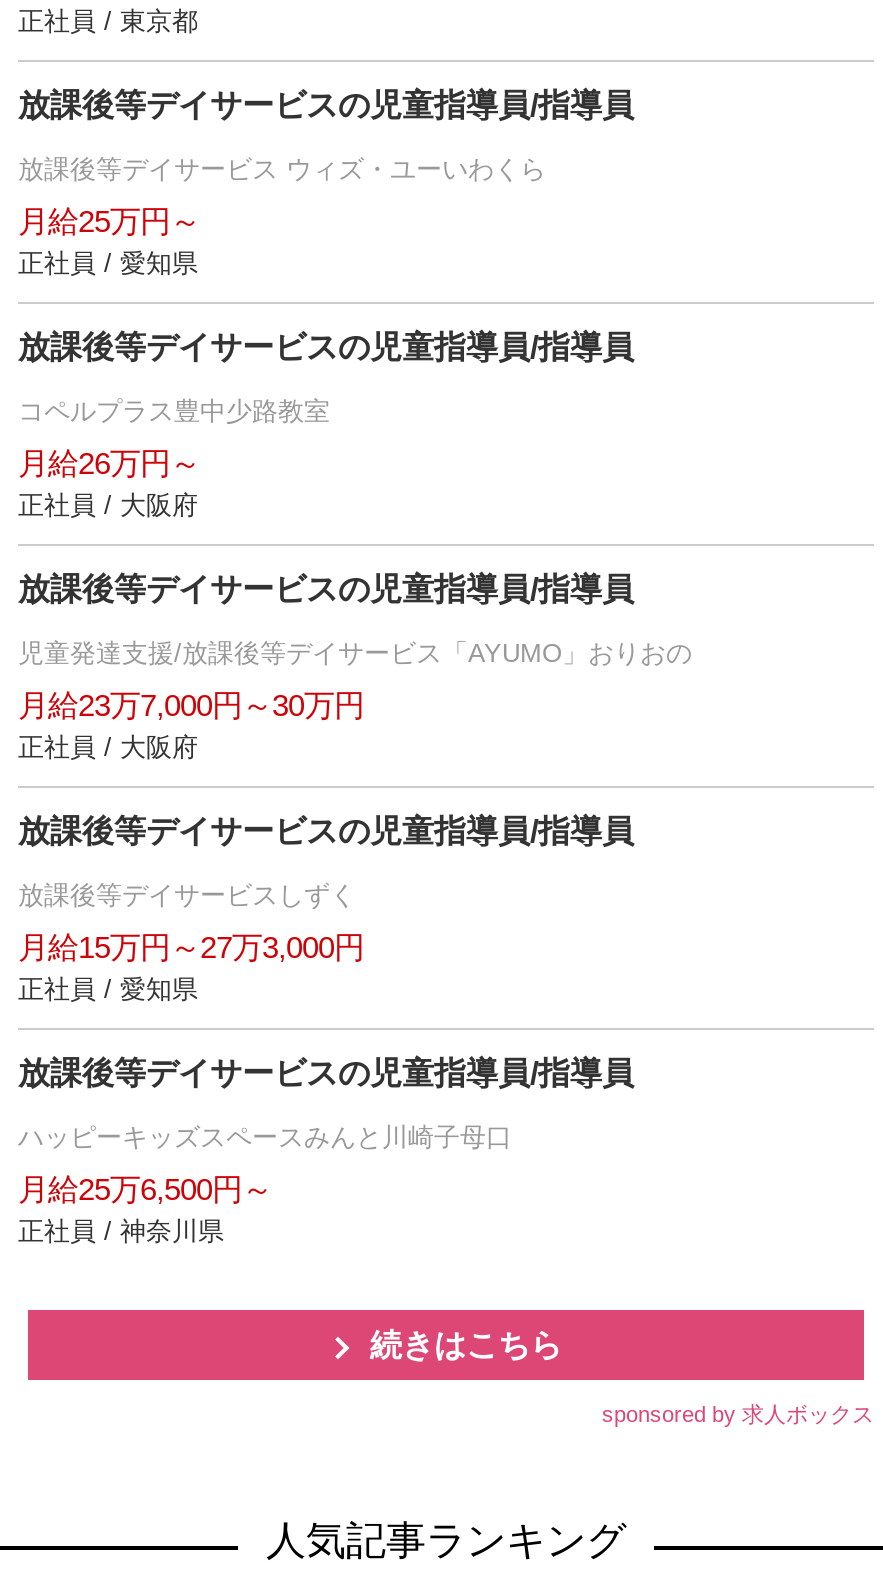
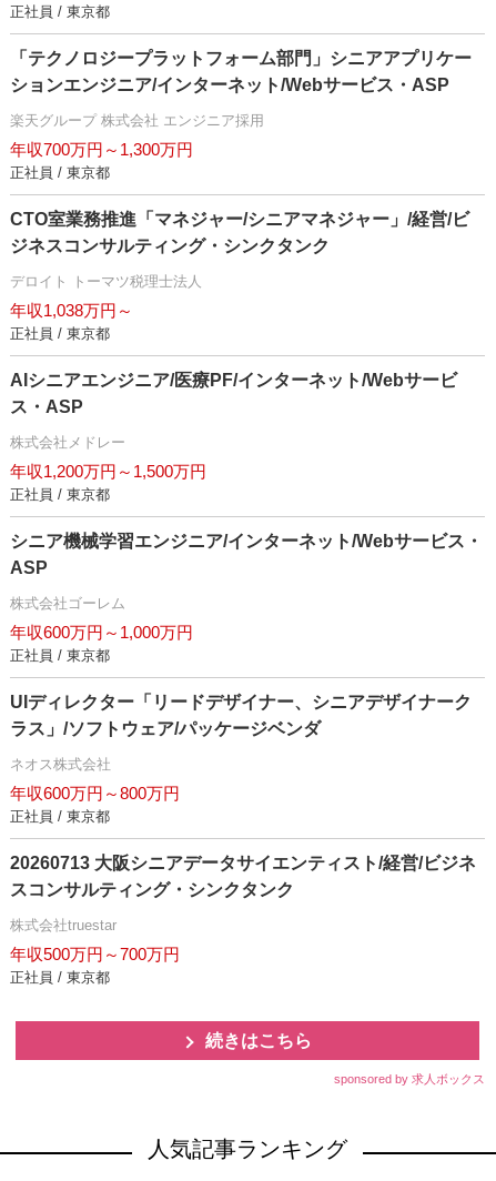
- 放課後等デイサービスの児童指導員/指導員
- 放課後等デイサービス ウィズ・ユーいわくら
- 月給25万円～
- 正社員 / 愛知県
- 放課後等デイサービスの児童指導員/指導員
- コペルプラス豊中少路教室
- 月給26万円～
- 正社員 / 大阪府
- 放課後等デイサービスの児童指導員/指導員
- 児童発達支援/放課後等デイサービス「AYUMO」おりおの
- 月給23万7,000円～30万円
- 正社員 / 大阪府
- 放課後等デイサービスの児童指導員/指導員
- 放課後等デイサービスしずく
- 月給15万円～27万3,000円
- 正社員 / 愛知県
- 放課後等デイサービスの児童指導員/指導員
- ハッピーキッズスペースみんと川崎子母口
- 月給25万6,500円～
- 正社員 / 神奈川県
+ 「テクノロジープラットフォーム部門」シニアアプリケー
+ ションエンジニア/インターネット/Webサービス・ASP
+ 楽天グループ 株式会社 エンジニア採用
+ 年収700万円～1,300万円
+ 正社員 / 東京都
+ CTO室業務推進「マネジャー/シニアマネジャー」/経営/ビ
+ ジネスコンサルティング・シンクタンク
+ デロイト トーマツ税理士法人
+ 年収1,038万円～
+ 正社員 / 東京都
+ AIシニアエンジニア/医療PF/インターネット/Webサービ
+ ス・ASP
+ 株式会社メドレー
+ 年収1,200万円～1,500万円
+ 正社員 / 東京都
+ シニア機械学習エンジニア/インターネット/Webサービス・
+ ASP
+ 株式会社ゴーレム
+ 年収600万円～1,000万円
+ 正社員 / 東京都
+ UIディレクター「リードデザイナー、シニアデザイナーク
+ ラス」/ソフトウェア/パッケージベンダ
+ ネオス株式会社
+ 年収600万円～800万円
+ 正社員 / 東京都
+ 20260713 大阪シニアデータサイエンティスト/経営/ビジネ
+ スコンサルティング・シンクタンク
+ 株式会社truestar
+ 年収500万円～700万円
+ 正社員 / 東京都
